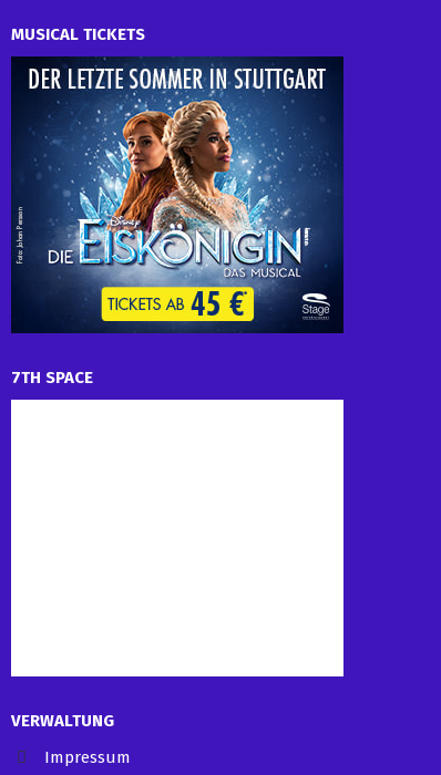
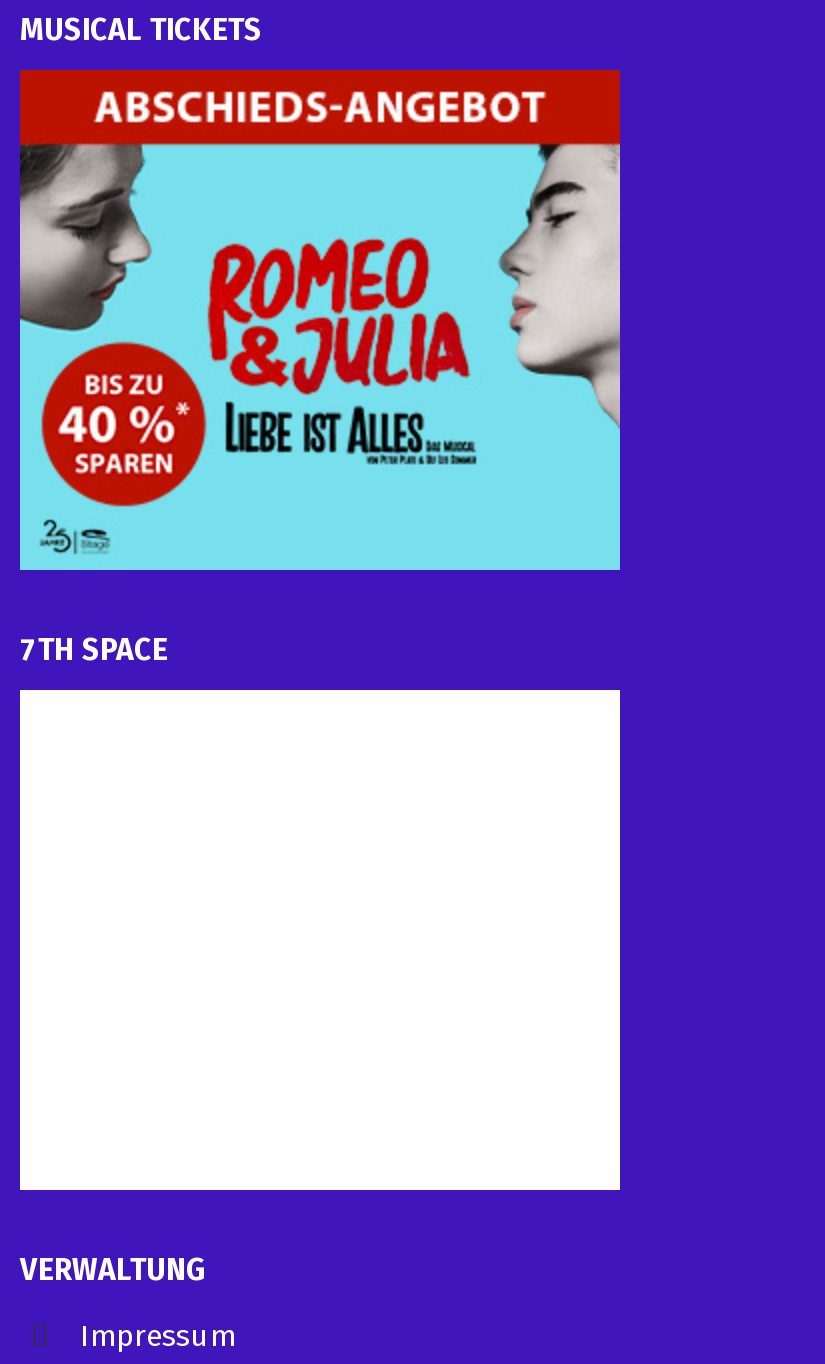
- [image]
+ [image]
